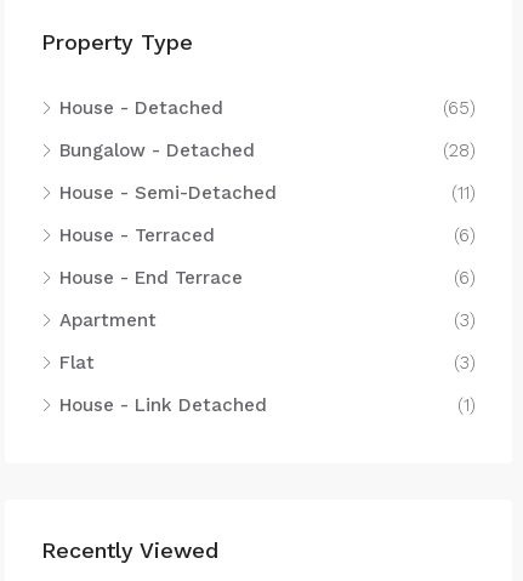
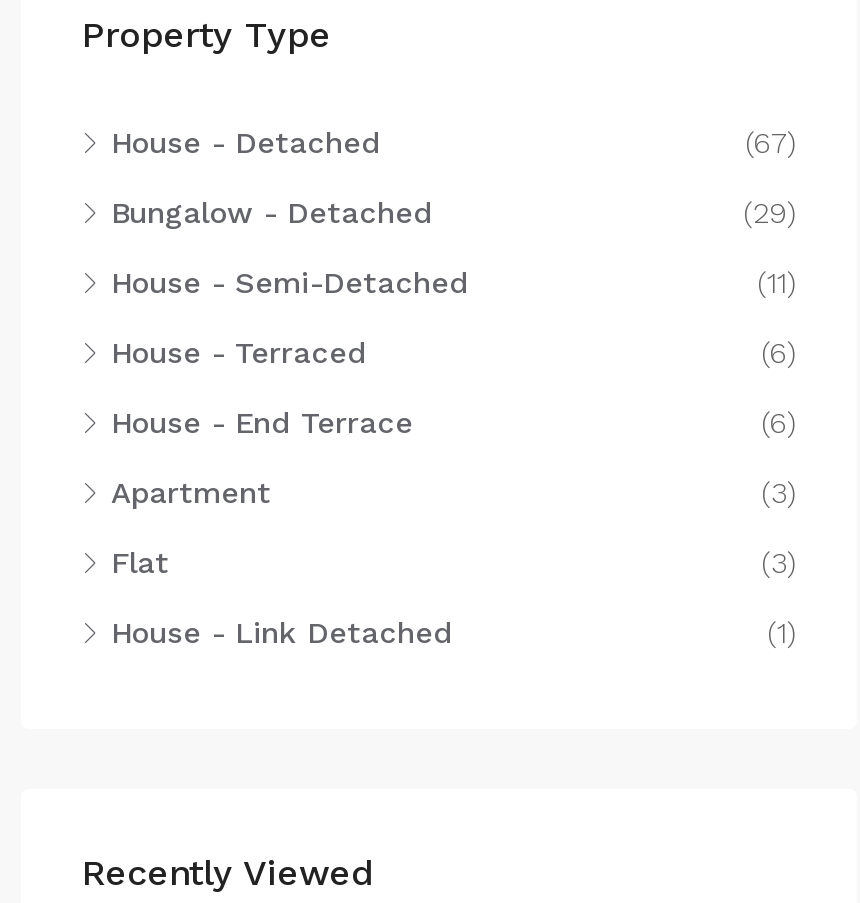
- (65)
+ (67)

- (28)
+ (29)
